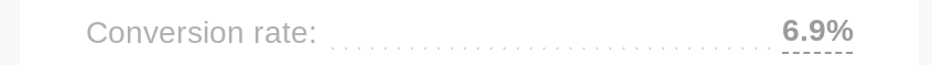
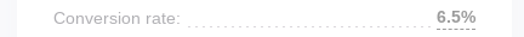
- 6.9%
+ 6.5%
